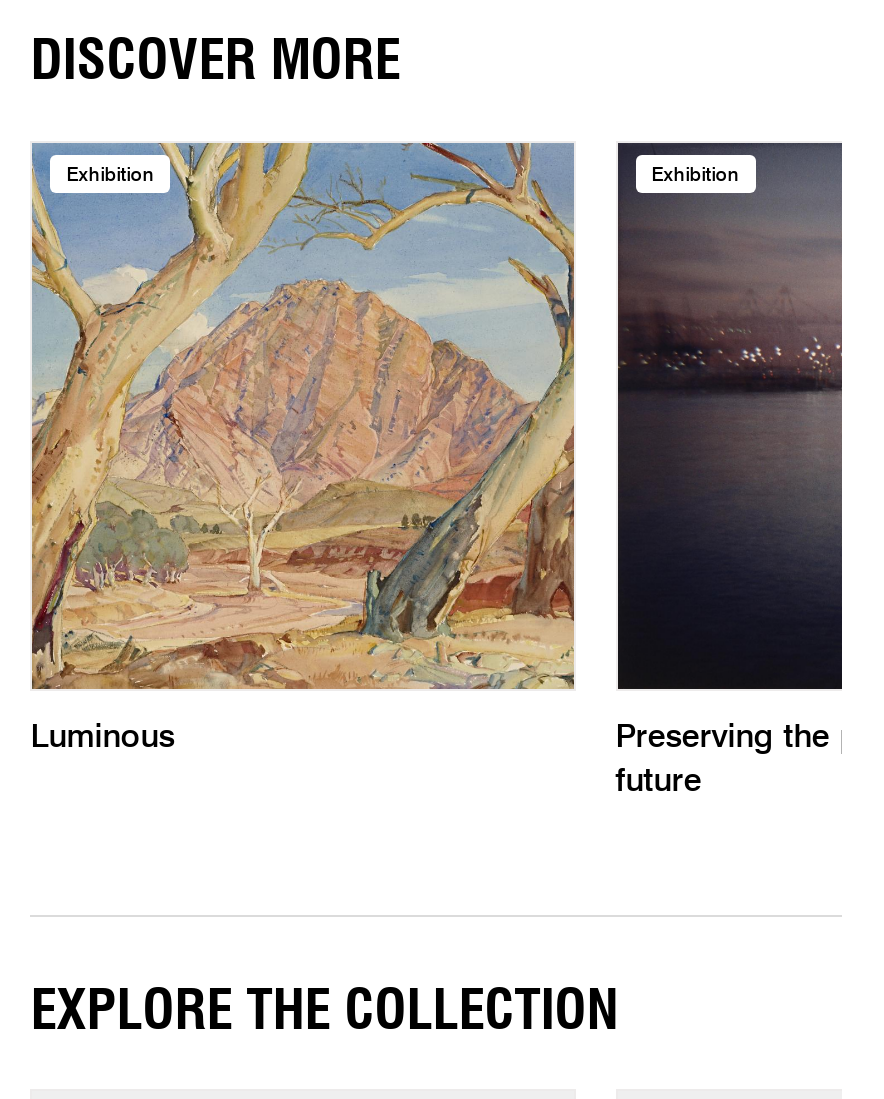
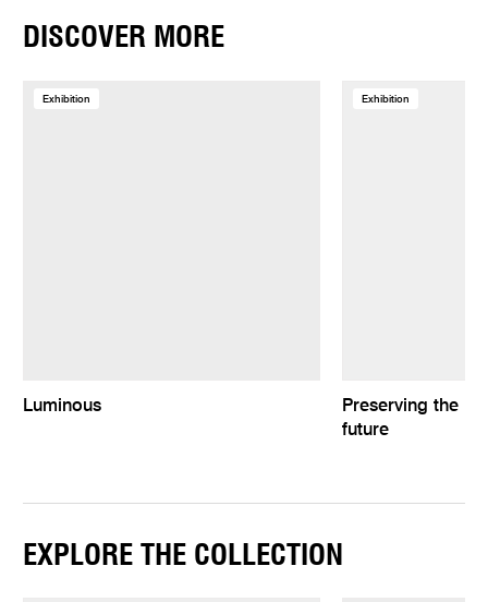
- [image]

- [image]
